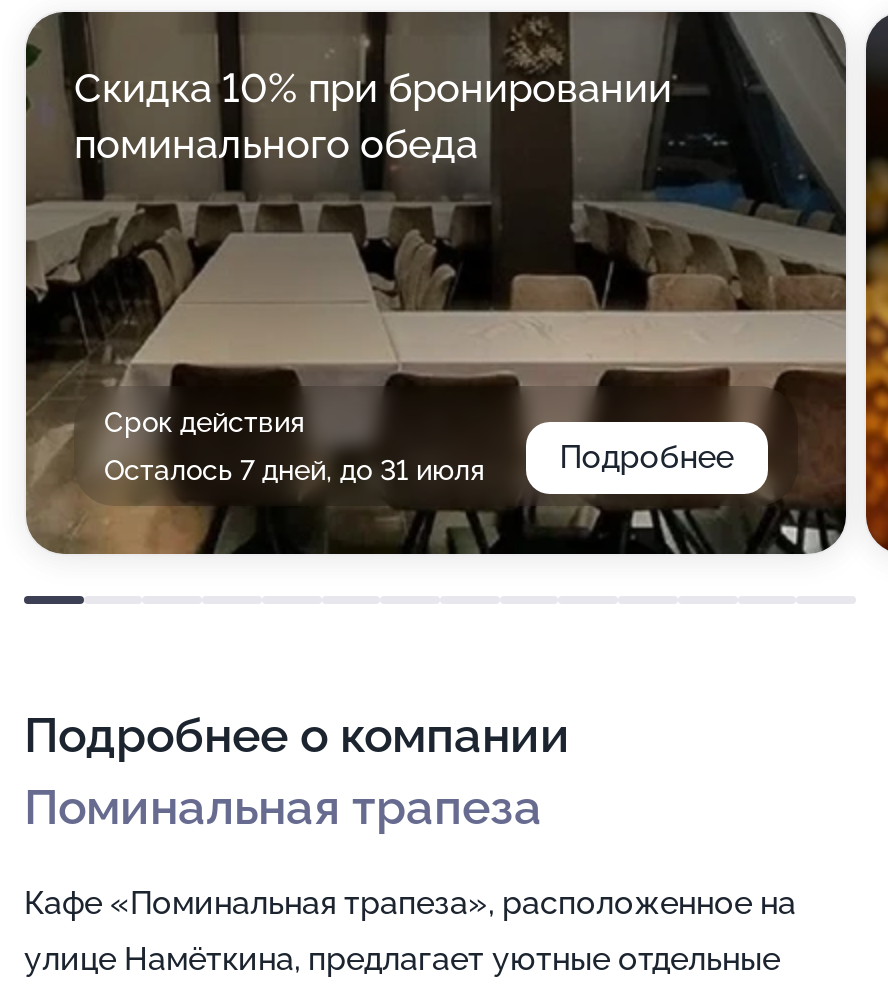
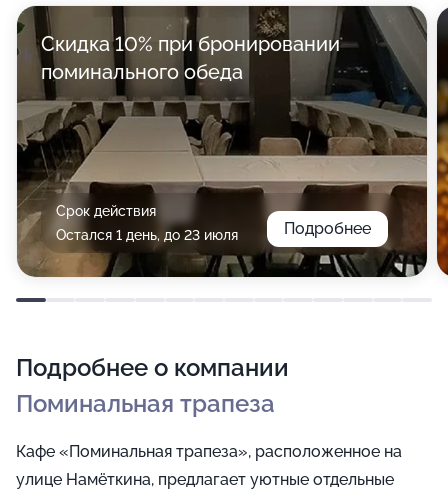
- Осталось 7 дней, до 31 июля
+ Остался 1 день, до 23 июля
